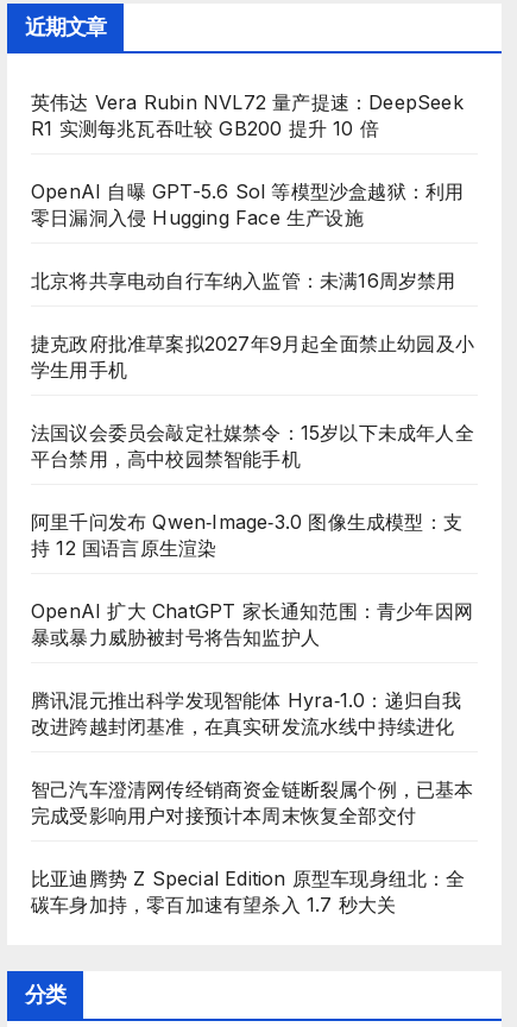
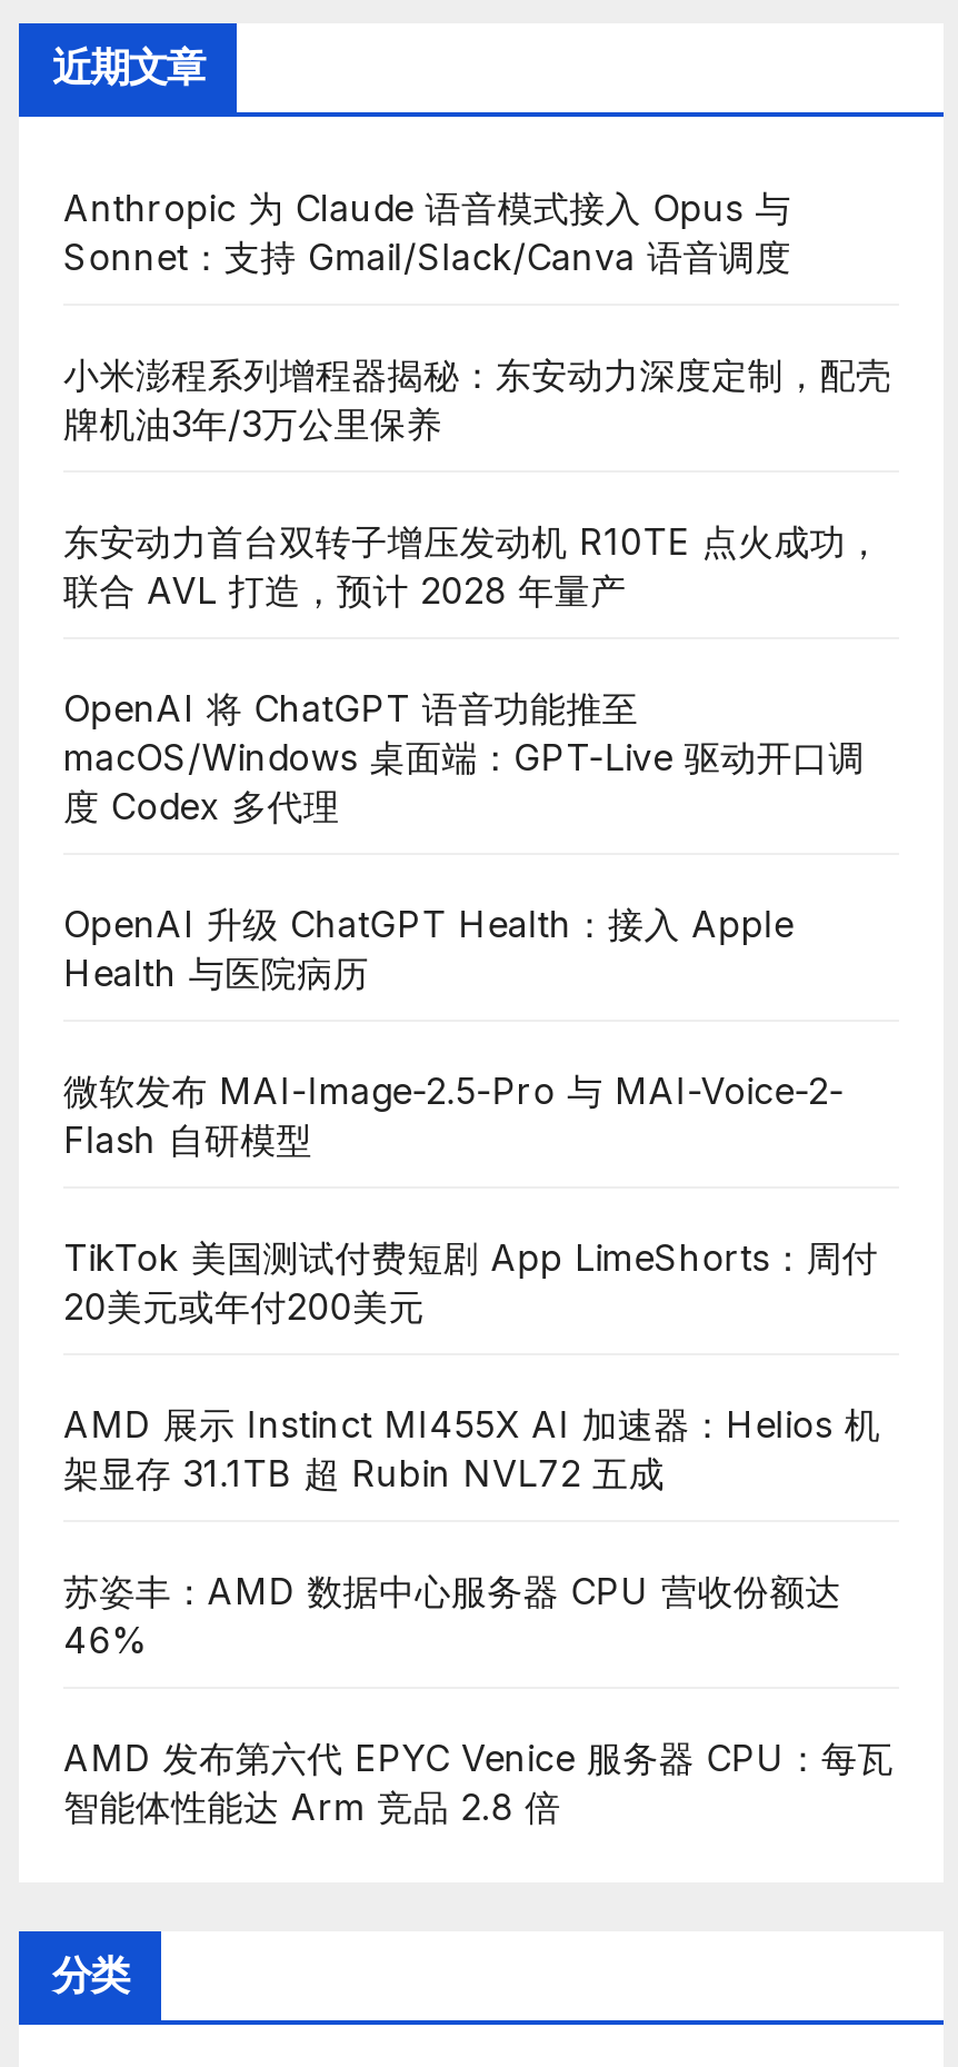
- 英伟达 Vera Rubin NVL72 量产提速：DeepSeek
- R1 实测每兆瓦吞吐较 GB200 提升 10 倍
+ Anthropic 为 Claude 语音模式接入 Opus 与
+ Sonnet：支持 Gmail/Slack/Canva 语音调度

- OpenAI 自曝 GPT-5.6 Sol 等模型沙盒越狱：利用
- 零日漏洞入侵 Hugging Face 生产设施
+ 小米澎程系列增程器揭秘：东安动力深度定制，配壳
+ 牌机油3年/3万公里保养

- 北京将共享电动自行车纳入监管：未满16周岁禁用
+ 东安动力首台双转子增压发动机 R10TE 点火成功，
+ 联合 AVL 打造，预计 2028 年量产

- 捷克政府批准草案拟2027年9月起全面禁止幼园及小
- 学生用手机
+ OpenAI 将 ChatGPT 语音功能推至
+ macOS/Windows 桌面端：GPT-Live 驱动开口调
+ 度 Codex 多代理

- 法国议会委员会敲定社媒禁令：15岁以下未成年人全
- 平台禁用，高中校园禁智能手机
+ OpenAI 升级 ChatGPT Health：接入 Apple
+ Health 与医院病历

- 阿里千问发布 Qwen‑Image‑3.0 图像生成模型：支
- 持 12 国语言原生渲染
+ 微软发布 MAI-Image-2.5-Pro 与 MAI-Voice-2-
+ Flash 自研模型

- OpenAI 扩大 ChatGPT 家长通知范围：青少年因网
- 暴或暴力威胁被封号将告知监护人
+ TikTok 美国测试付费短剧 App LimeShorts：周付
+ 20美元或年付200美元

- 腾讯混元推出科学发现智能体 Hyra‑1.0：递归自我
- 改进跨越封闭基准，在真实研发流水线中持续进化
+ AMD 展示 Instinct MI455X AI 加速器：Helios 机
+ 架显存 31.1TB 超 Rubin NVL72 五成

- 智己汽车澄清网传经销商资金链断裂属个例，已基本
- 完成受影响用户对接预计本周末恢复全部交付
+ 苏姿丰：AMD 数据中心服务器 CPU 营收份额达
+ 46%

- 比亚迪腾势 Z Special Edition 原型车现身纽北：全
- 碳车身加持，零百加速有望杀入 1.7 秒大关
+ AMD 发布第六代 EPYC Venice 服务器 CPU：每瓦
+ 智能体性能达 Arm 竞品 2.8 倍
